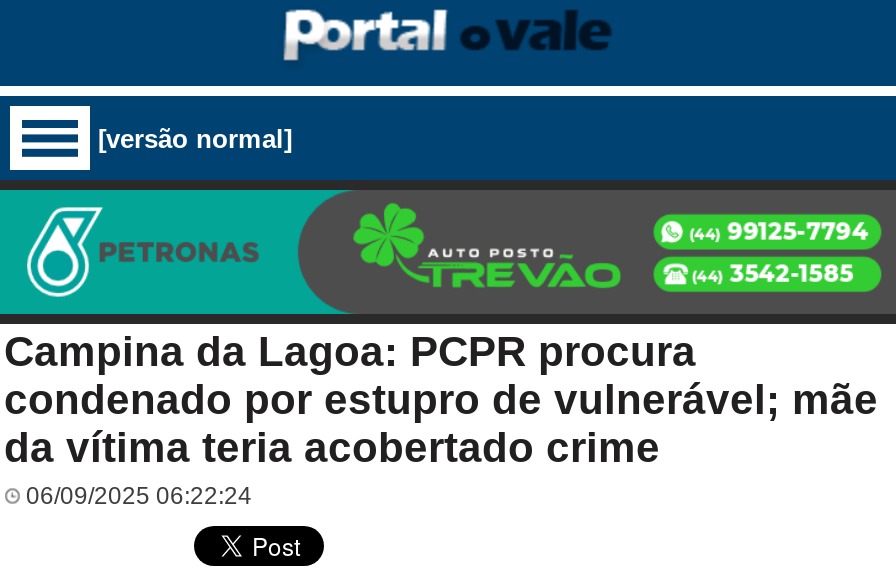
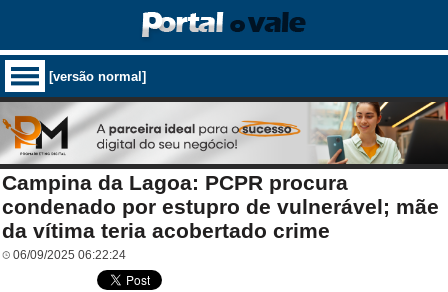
- [image]
+ [image]
